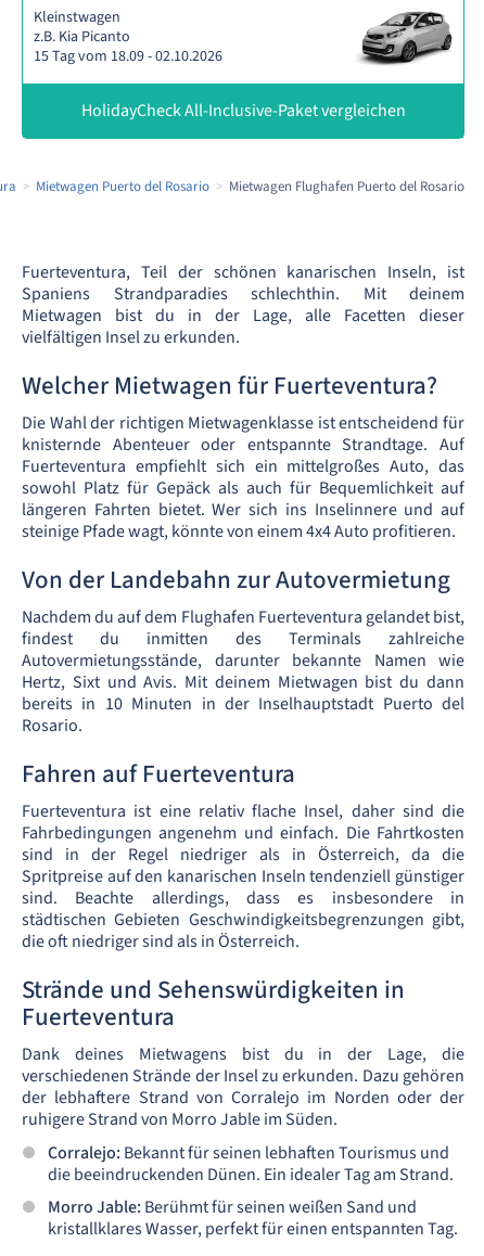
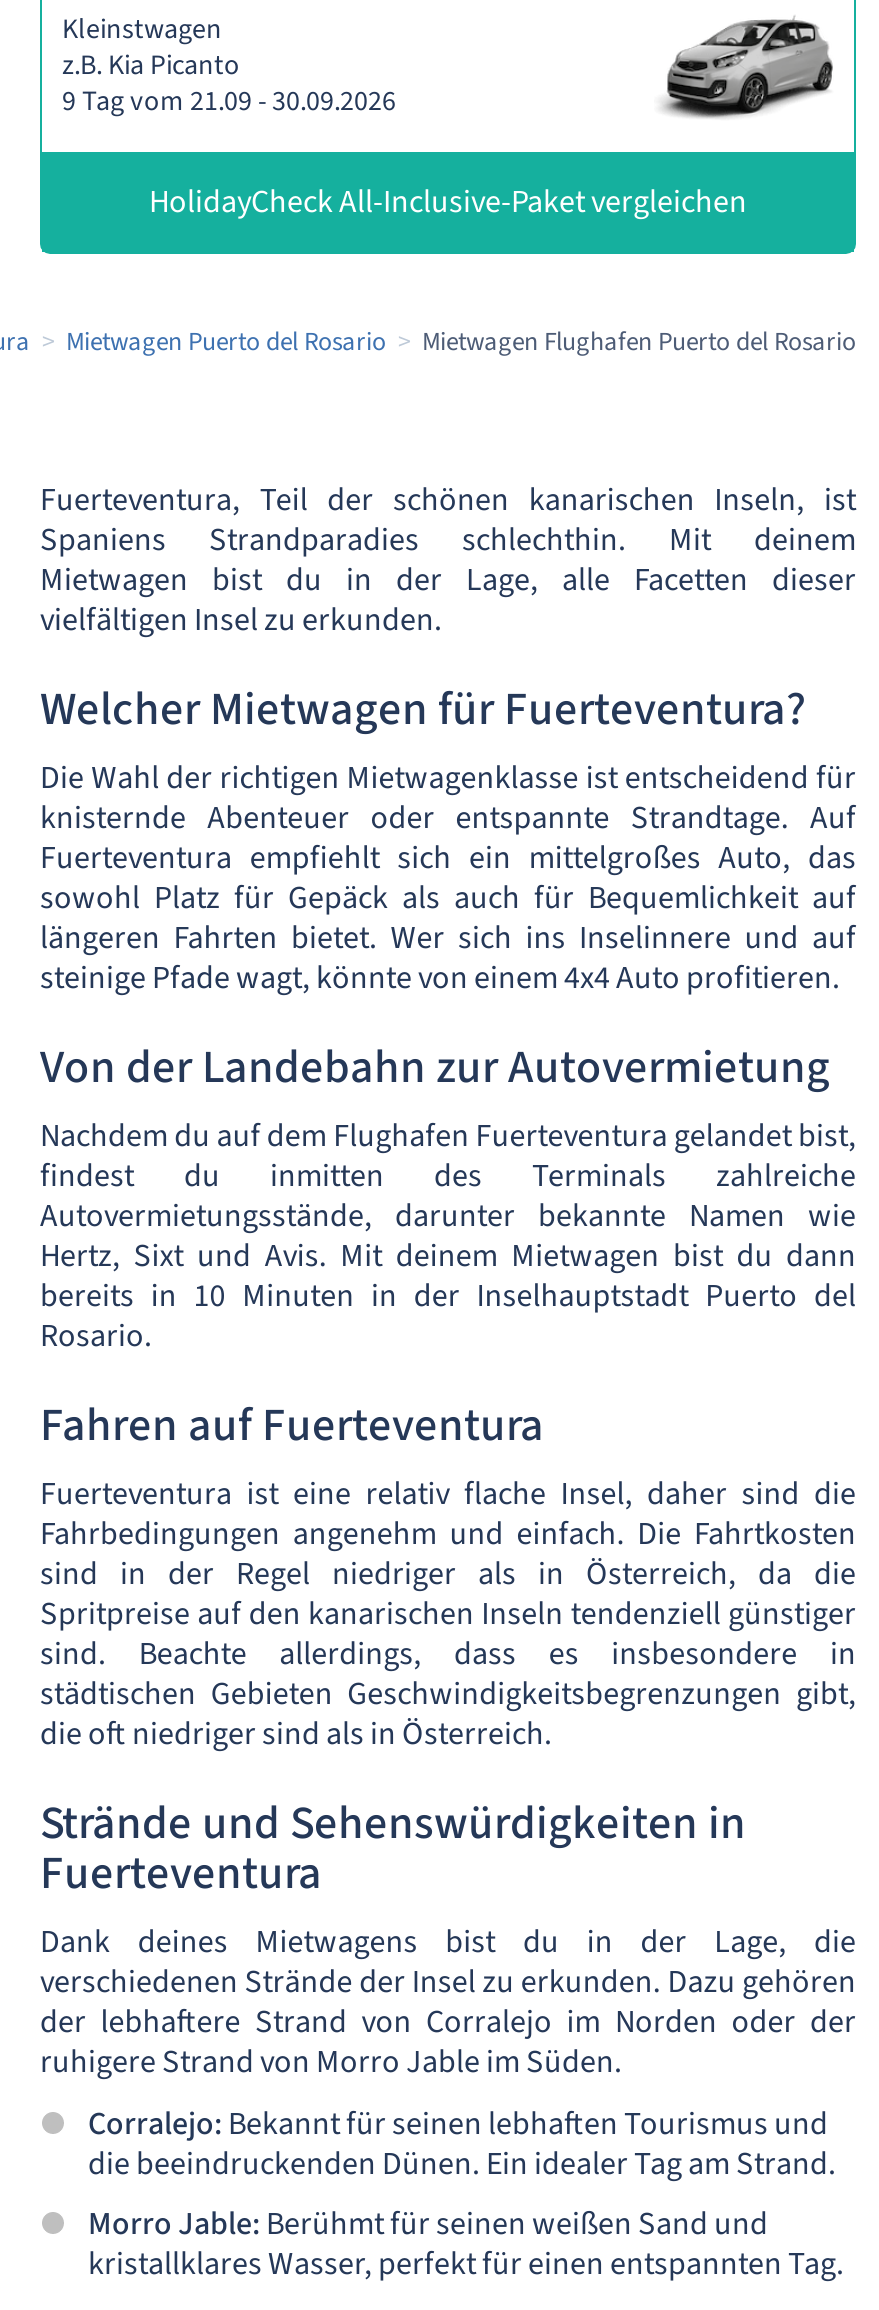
- 15 Tag vom 18.09 - 02.10.2026
+ 9 Tag vom 21.09 - 30.09.2026
